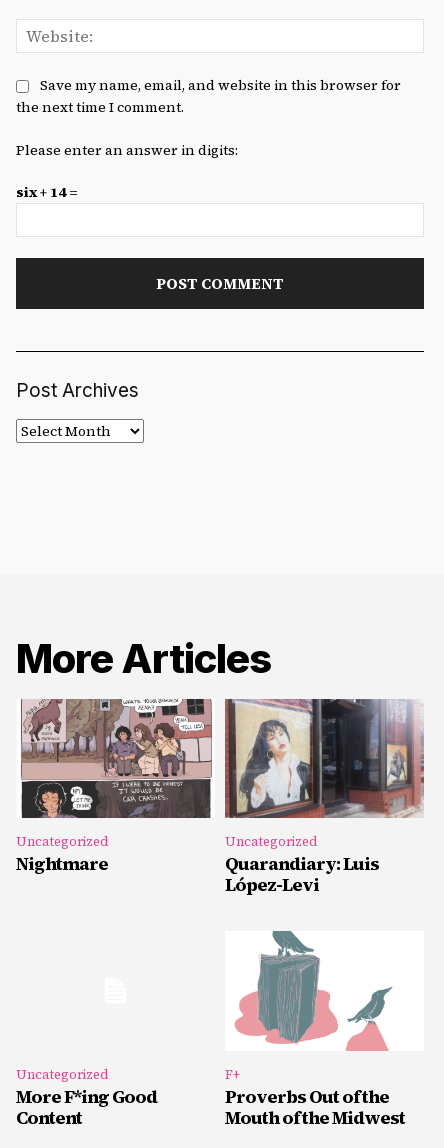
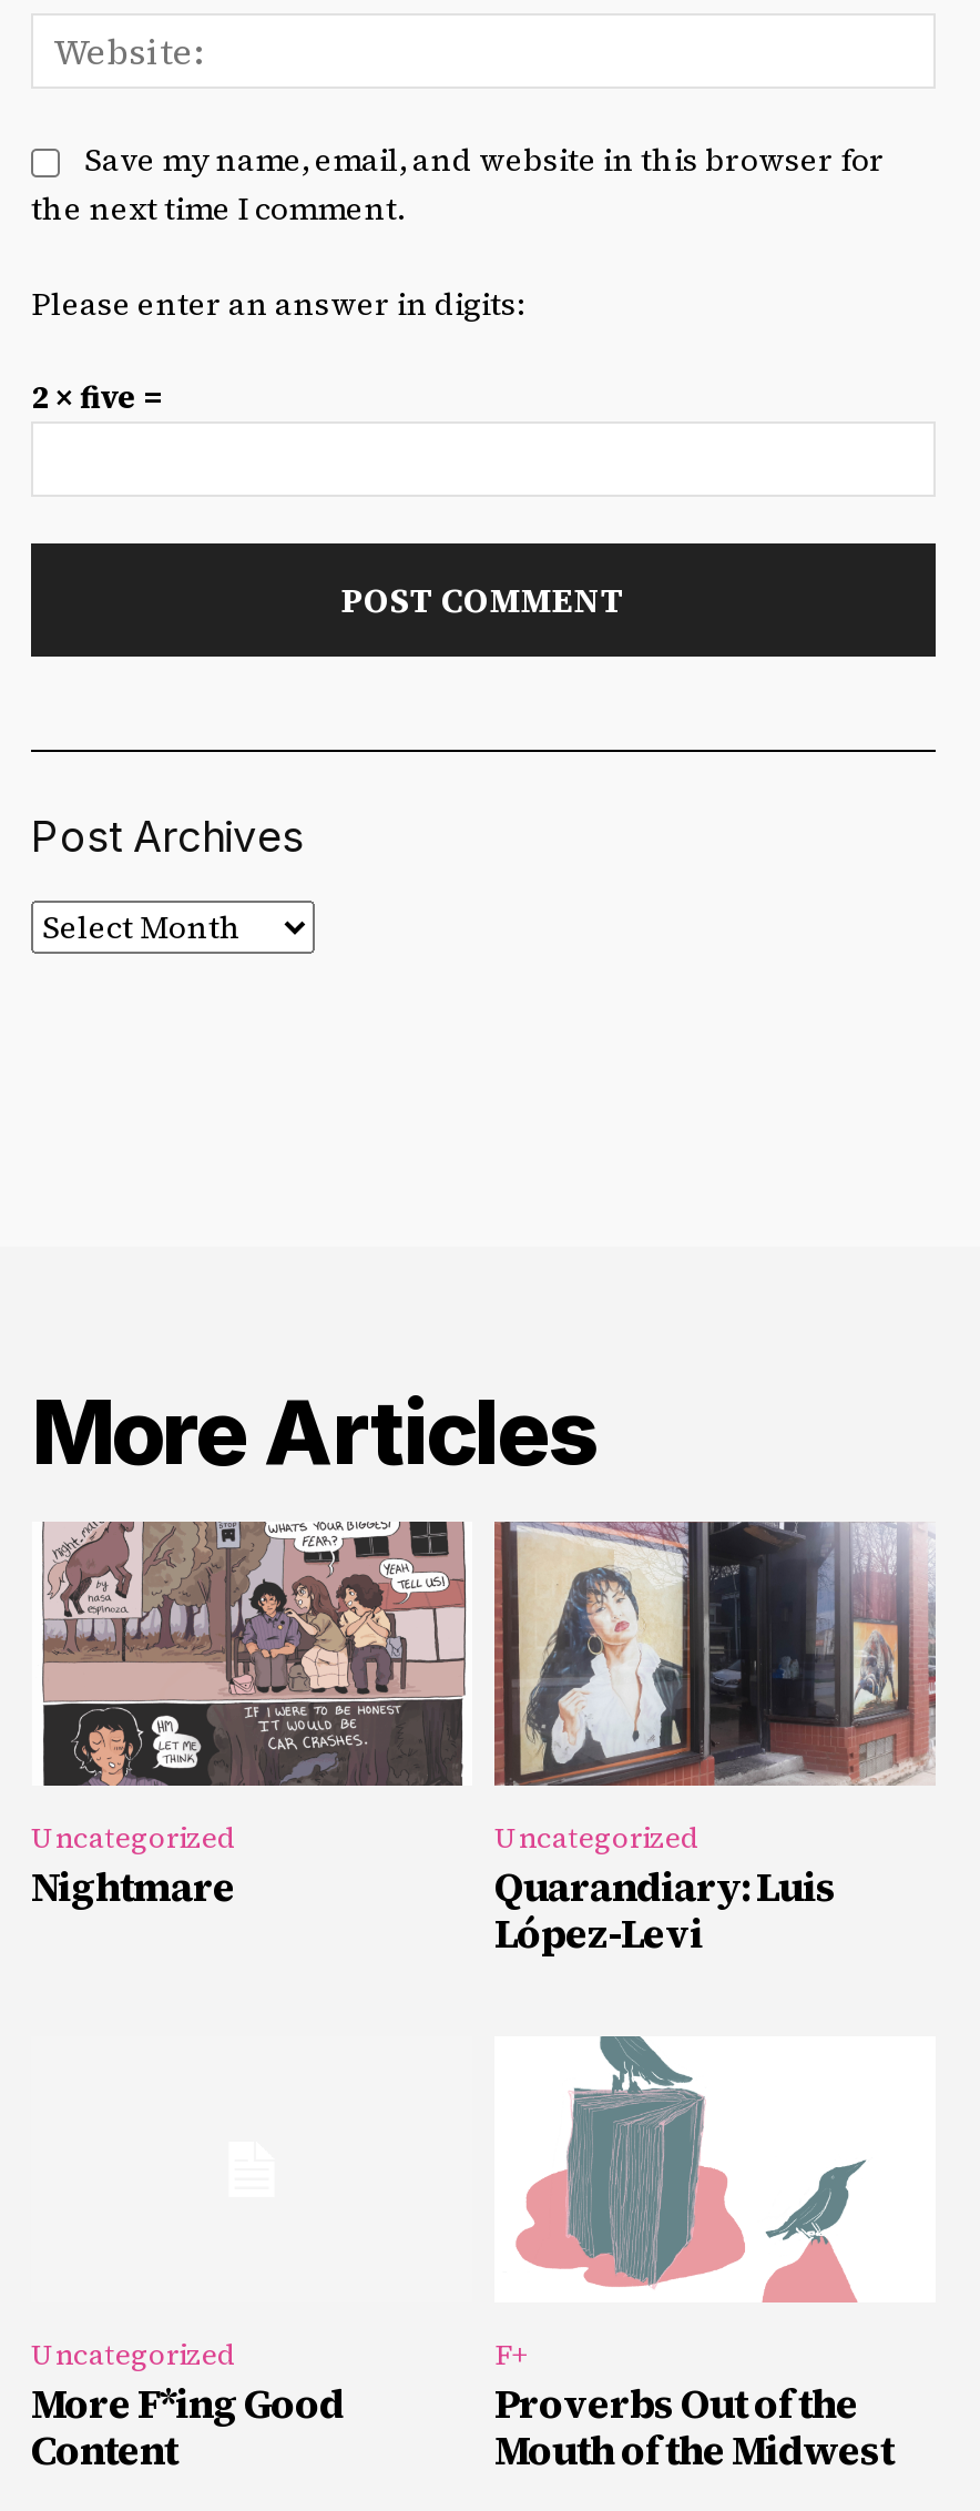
- six + 14 =
+ 2 × five =
